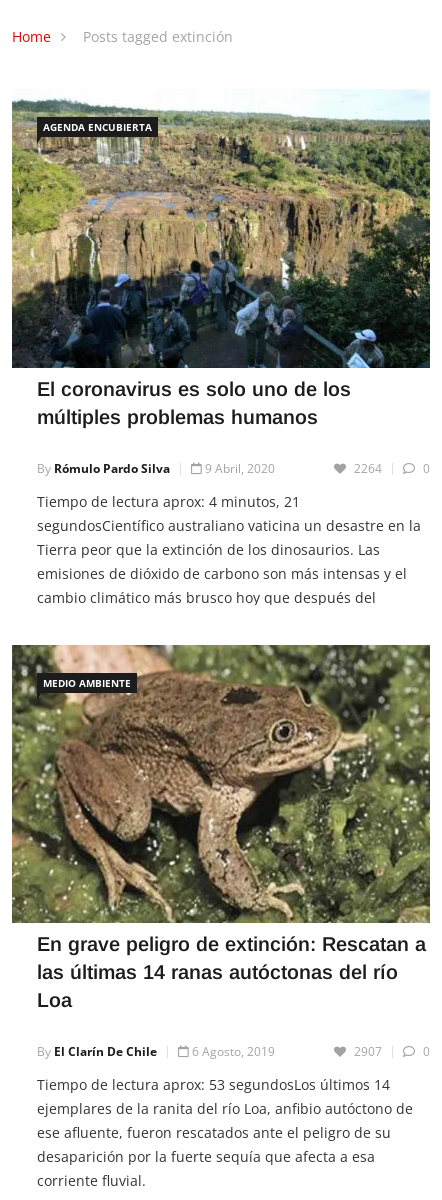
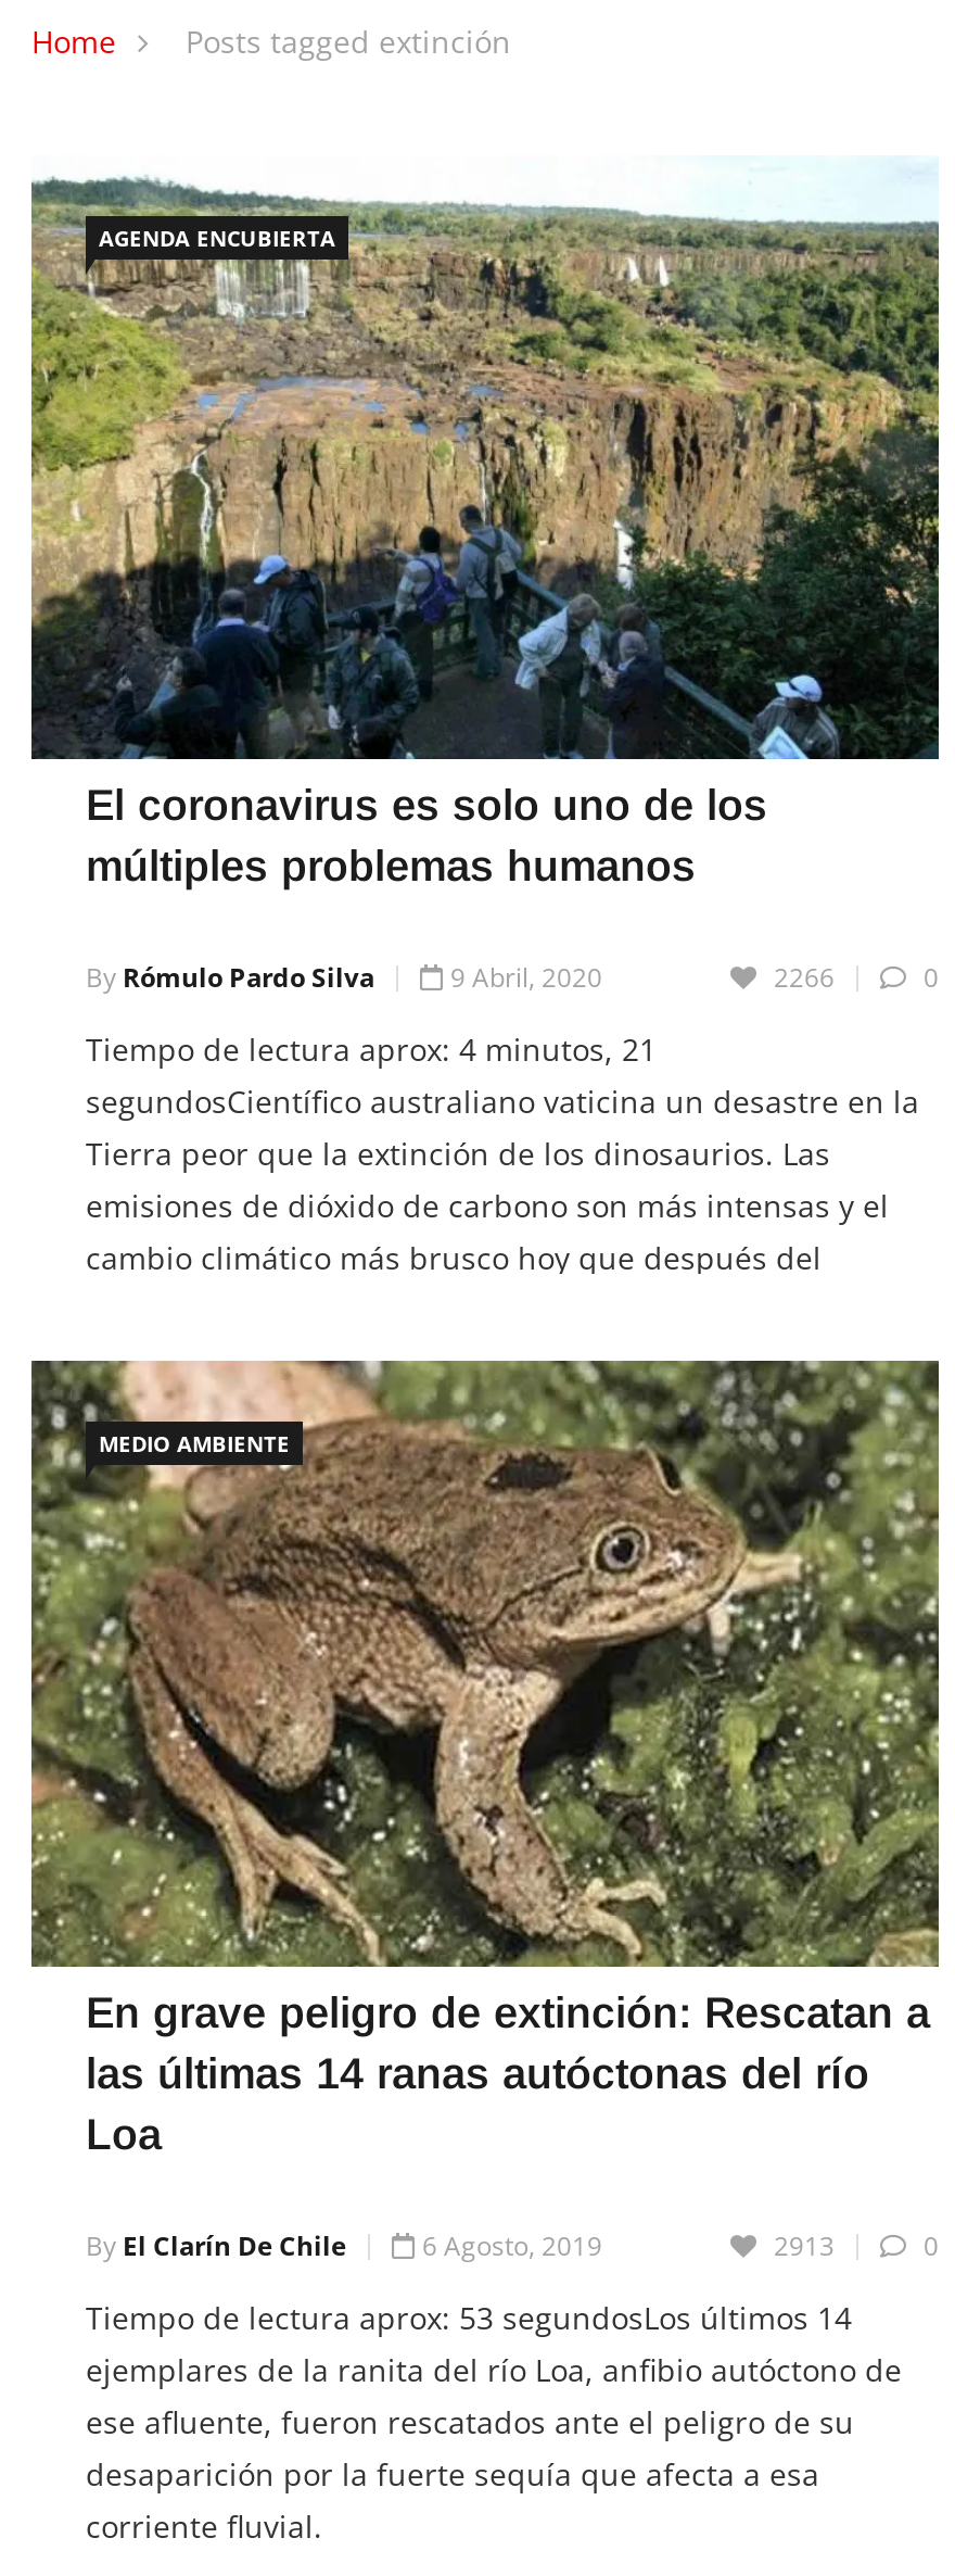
- 2264
+ 2266

- 2907
+ 2913
